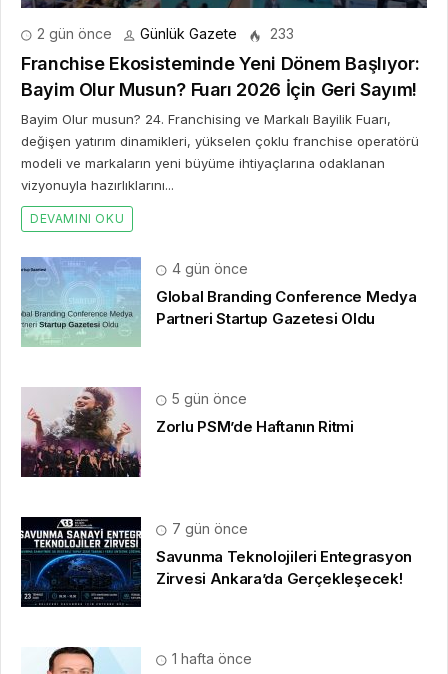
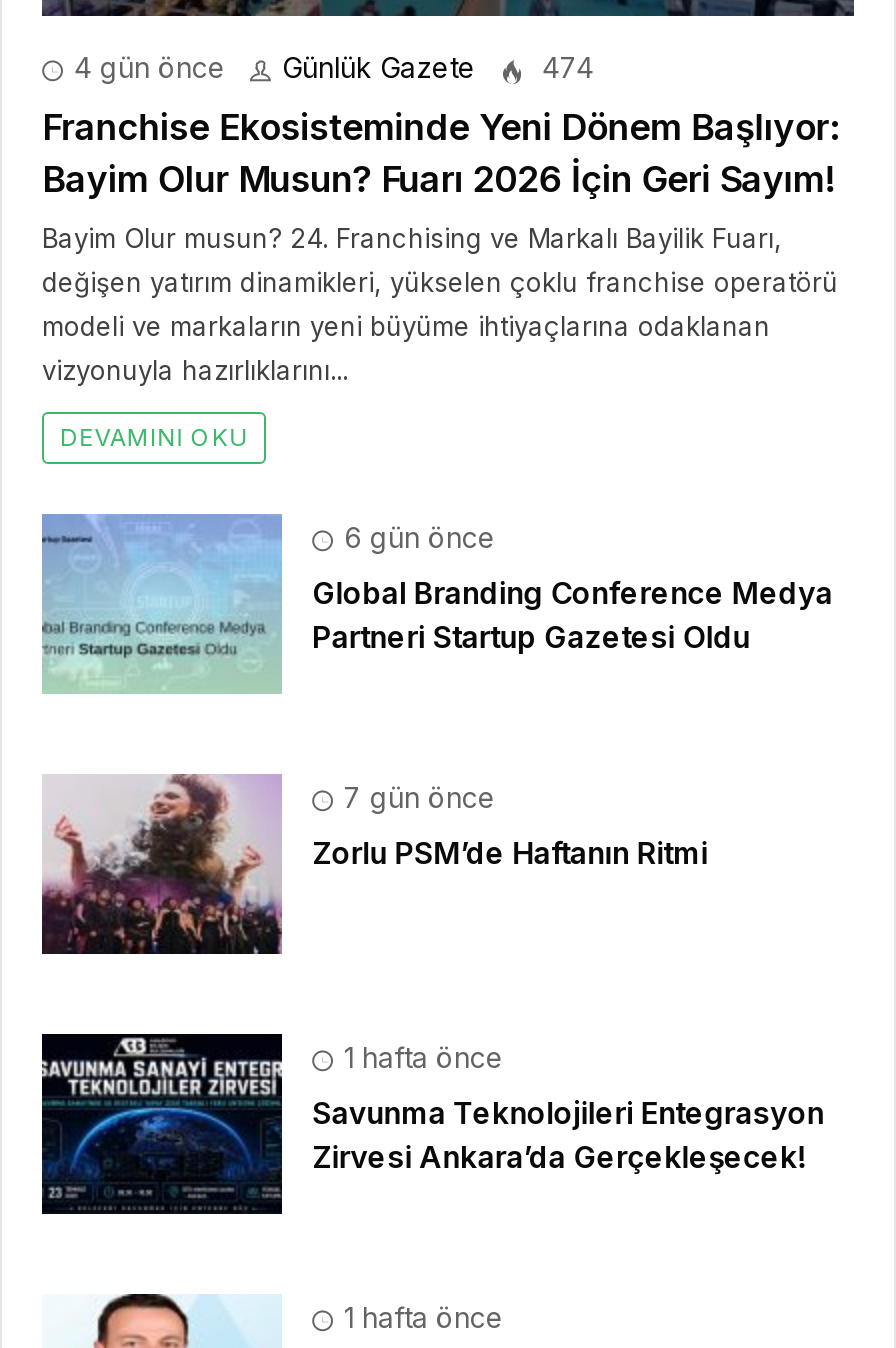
- 2 gün önce
+ 4 gün önce

- 233
+ 474

- 4 gün önce
+ 6 gün önce

- 5 gün önce
+ 7 gün önce

- 7 gün önce
+ 1 hafta önce
